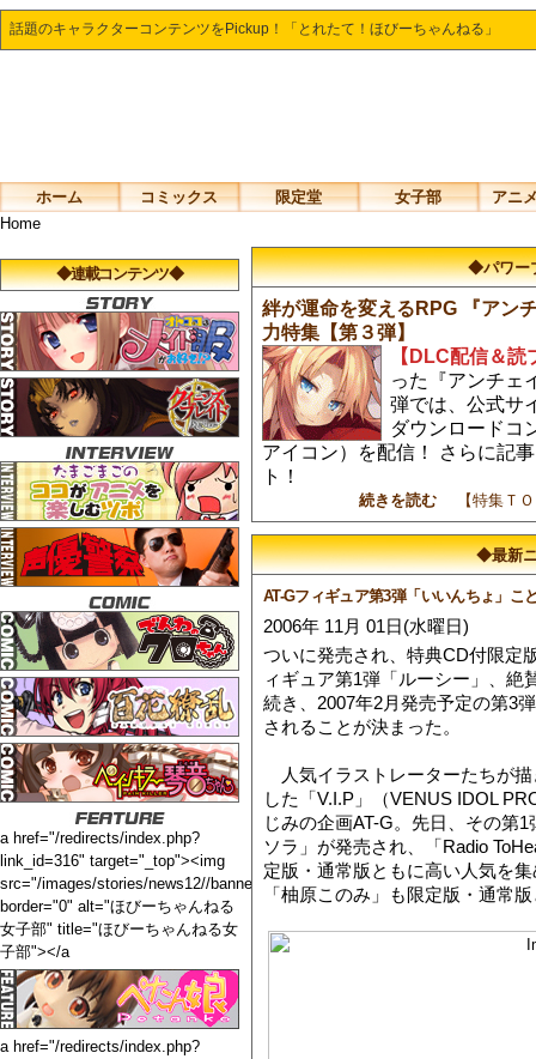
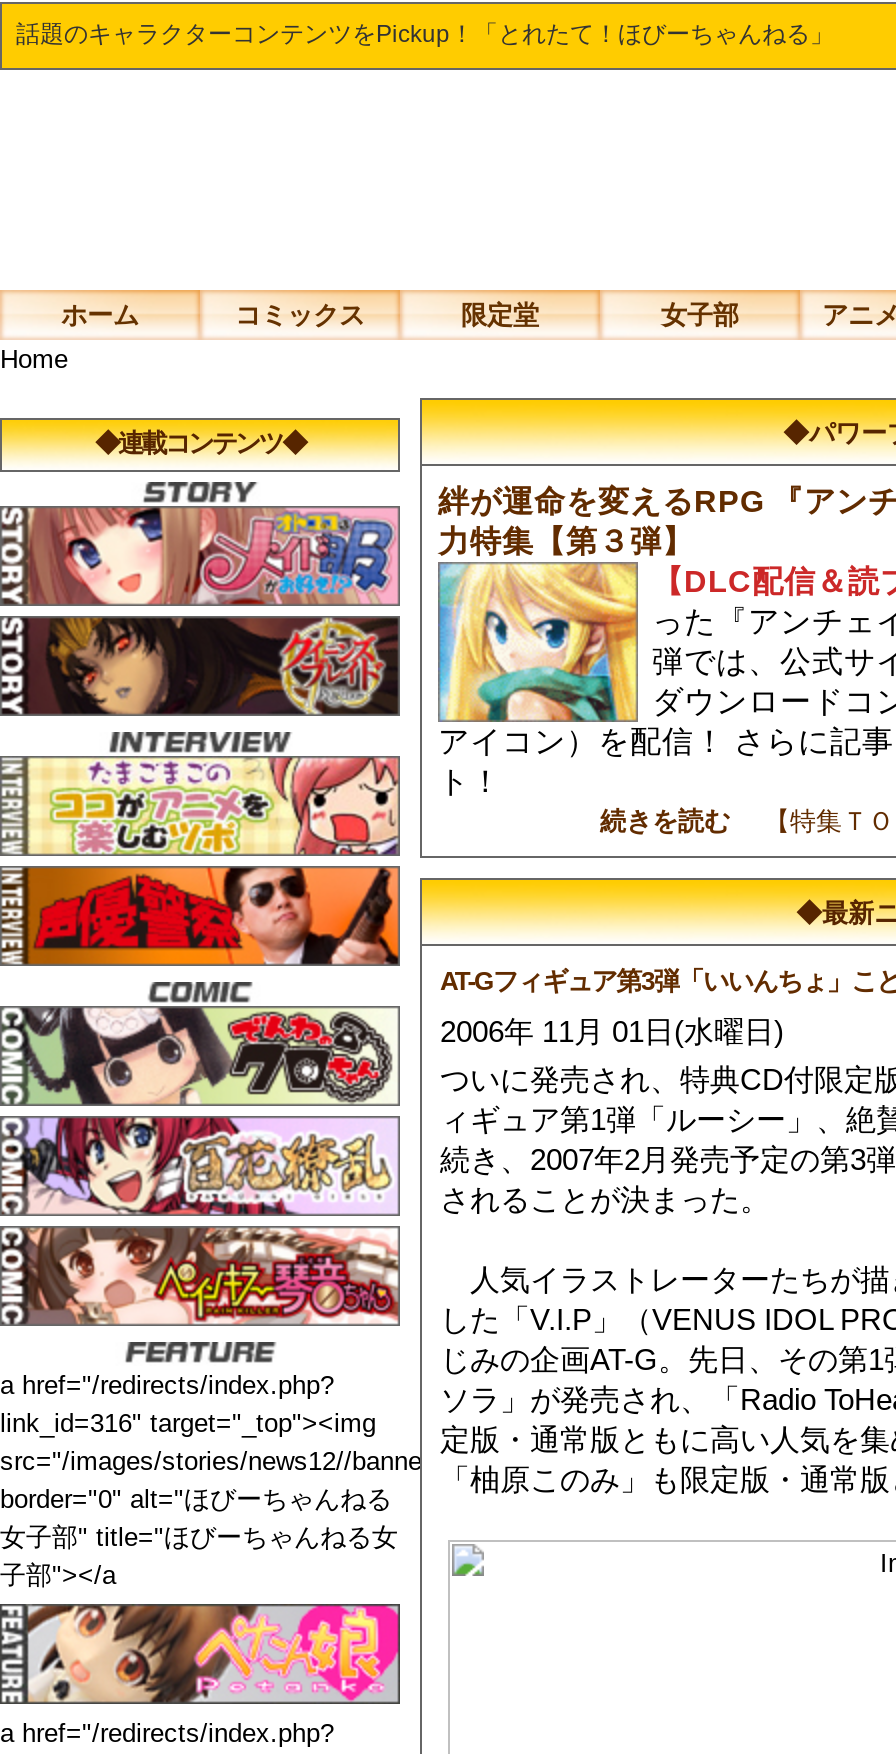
- [image]
+ [image]
